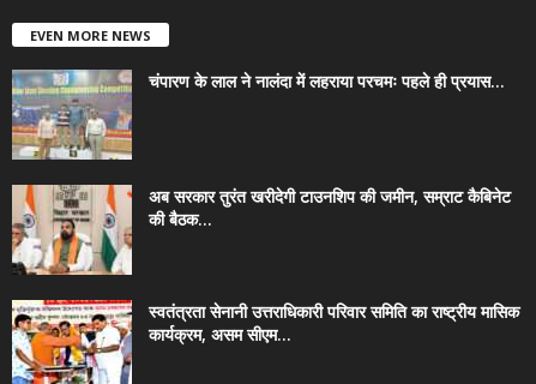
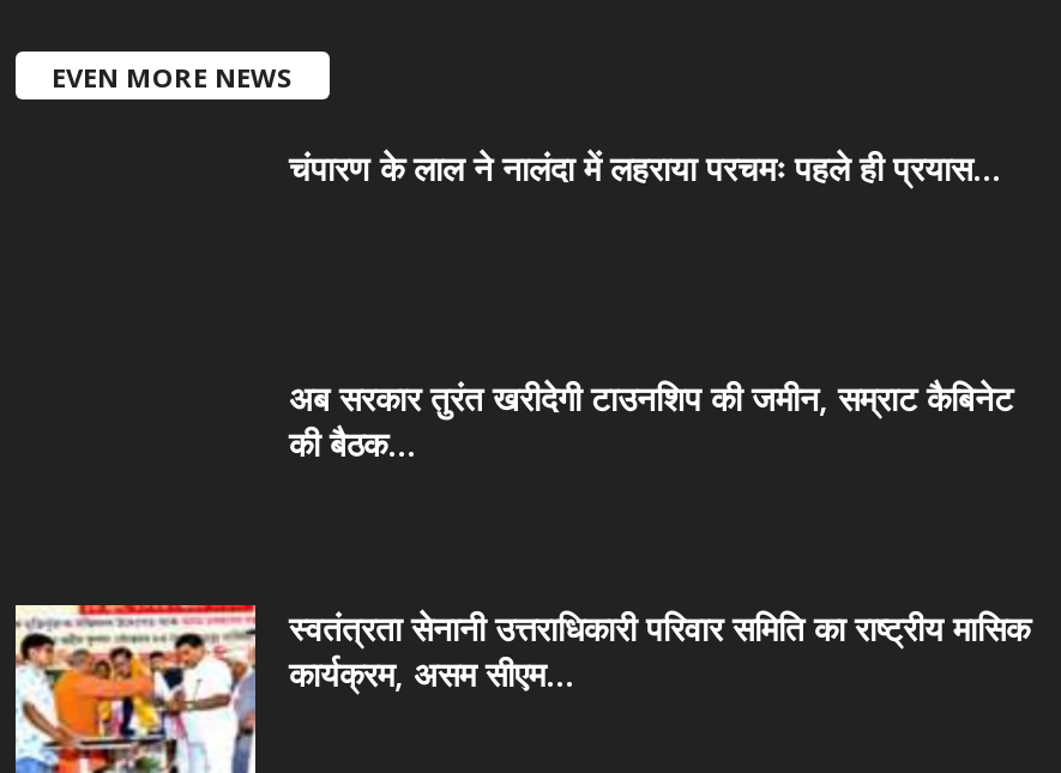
- [image]

- [image]
